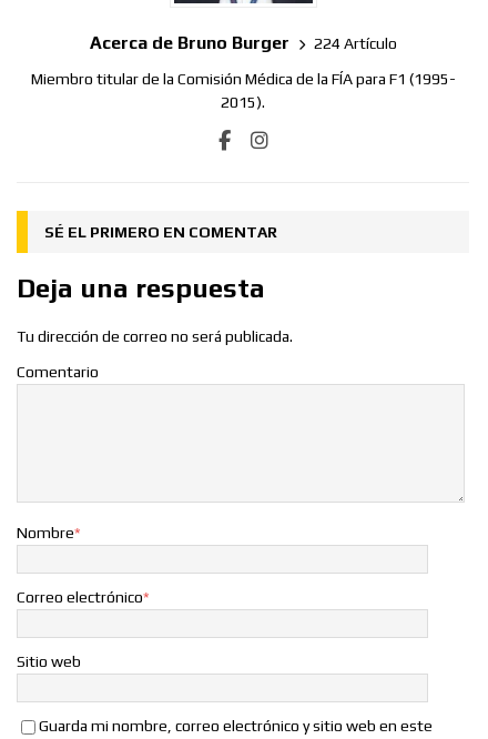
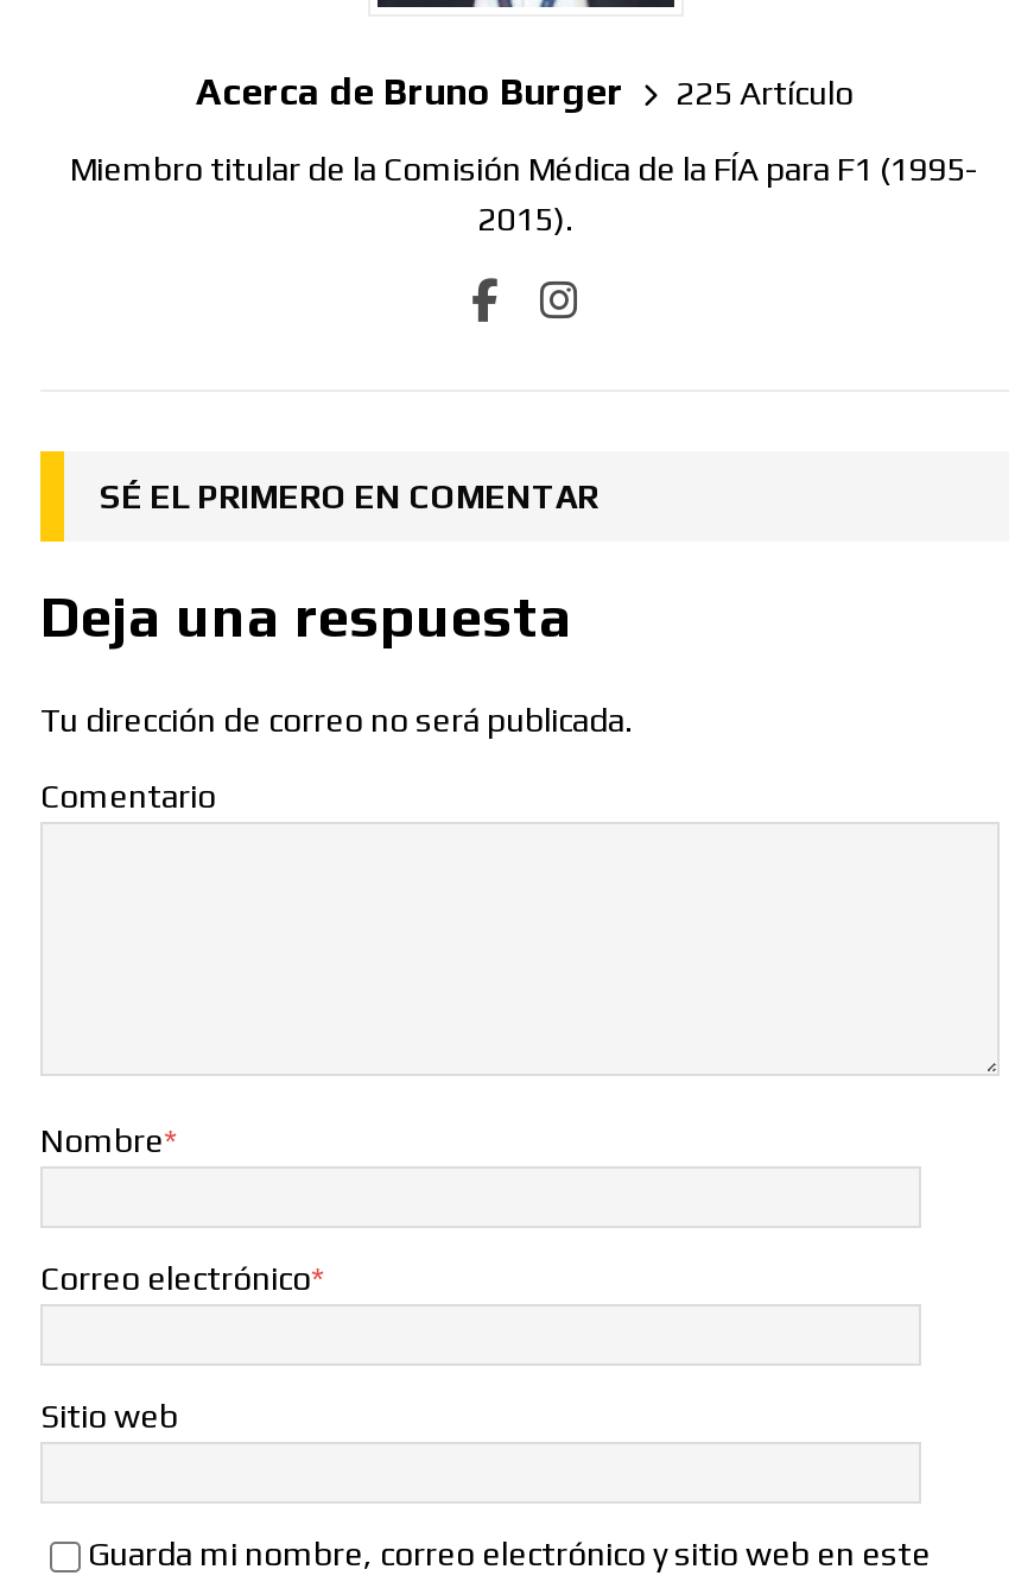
- Acerca de Bruno Burger 224 Artículo
+ Acerca de Bruno Burger 225 Artículo
